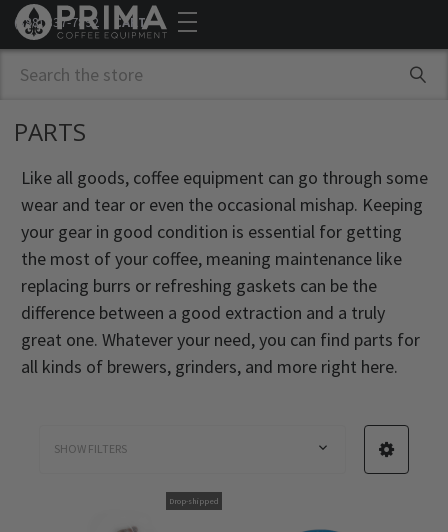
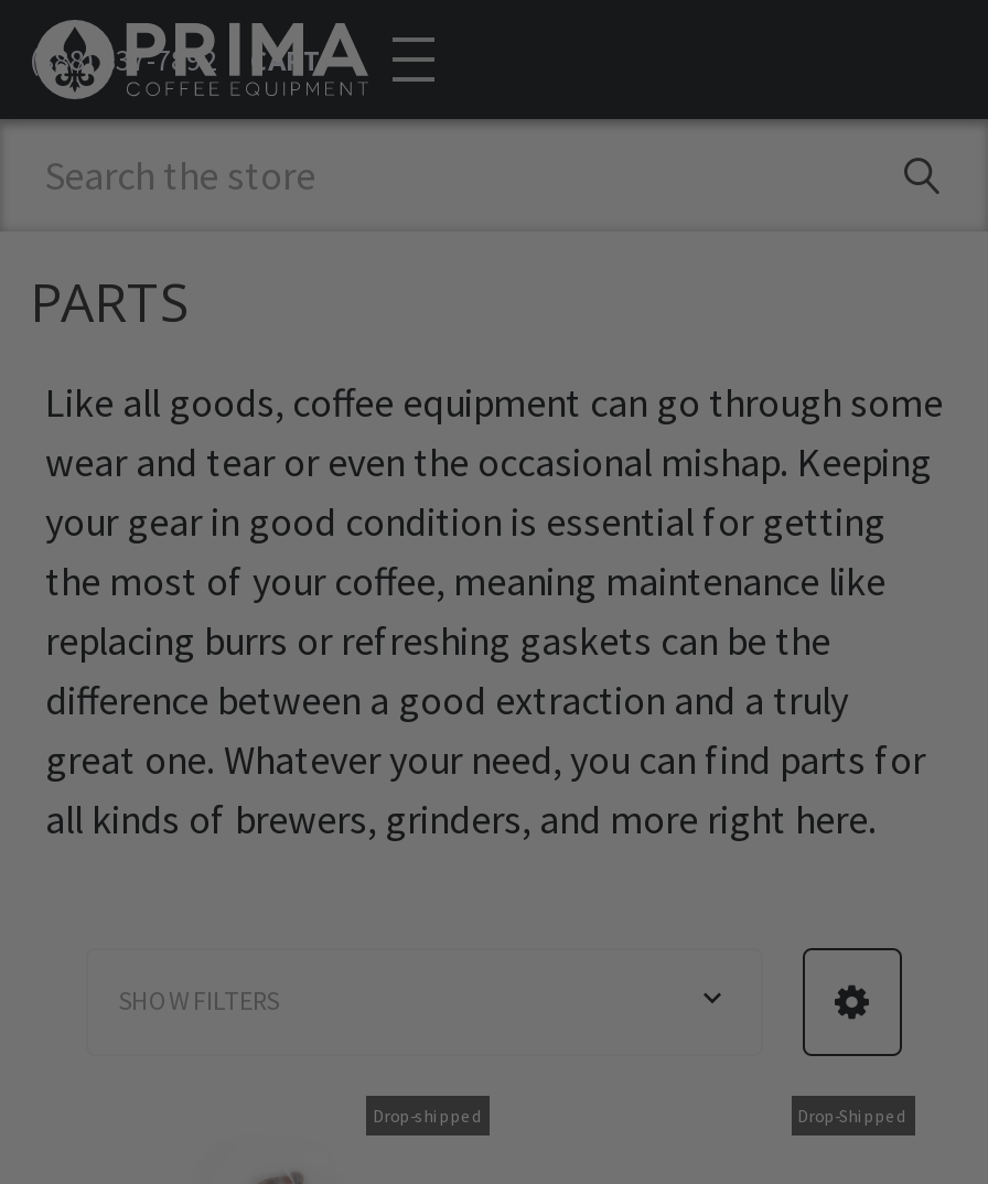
+ Drop-Shipped
